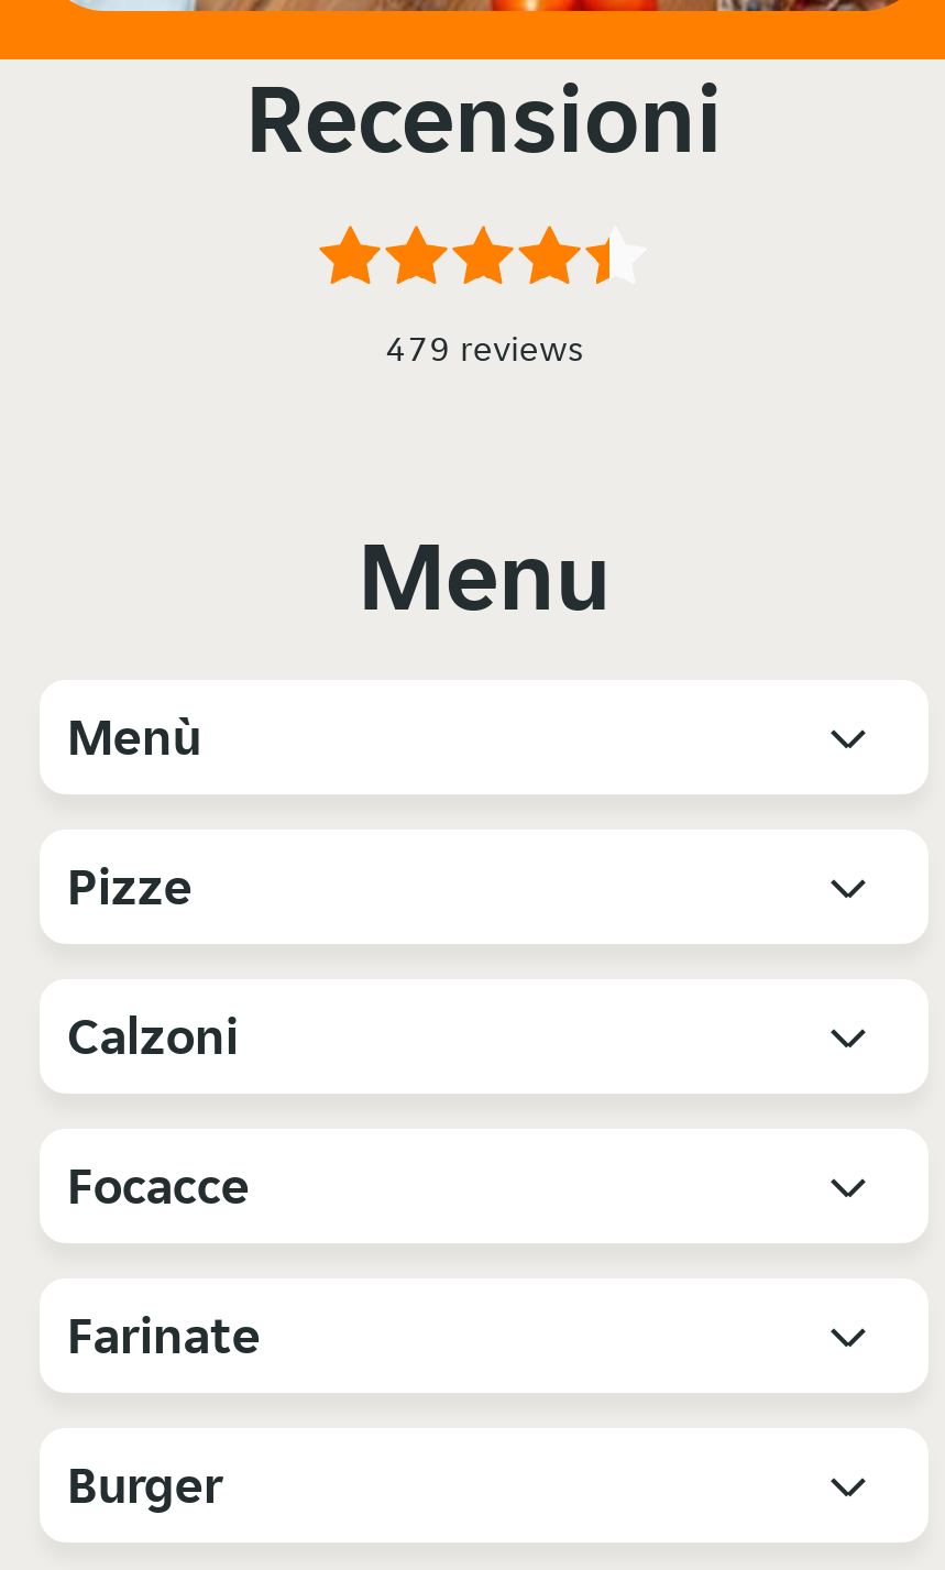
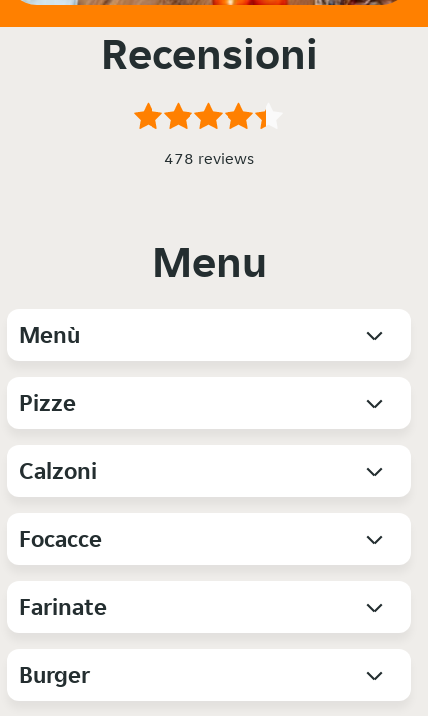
- 479 reviews
+ 478 reviews
